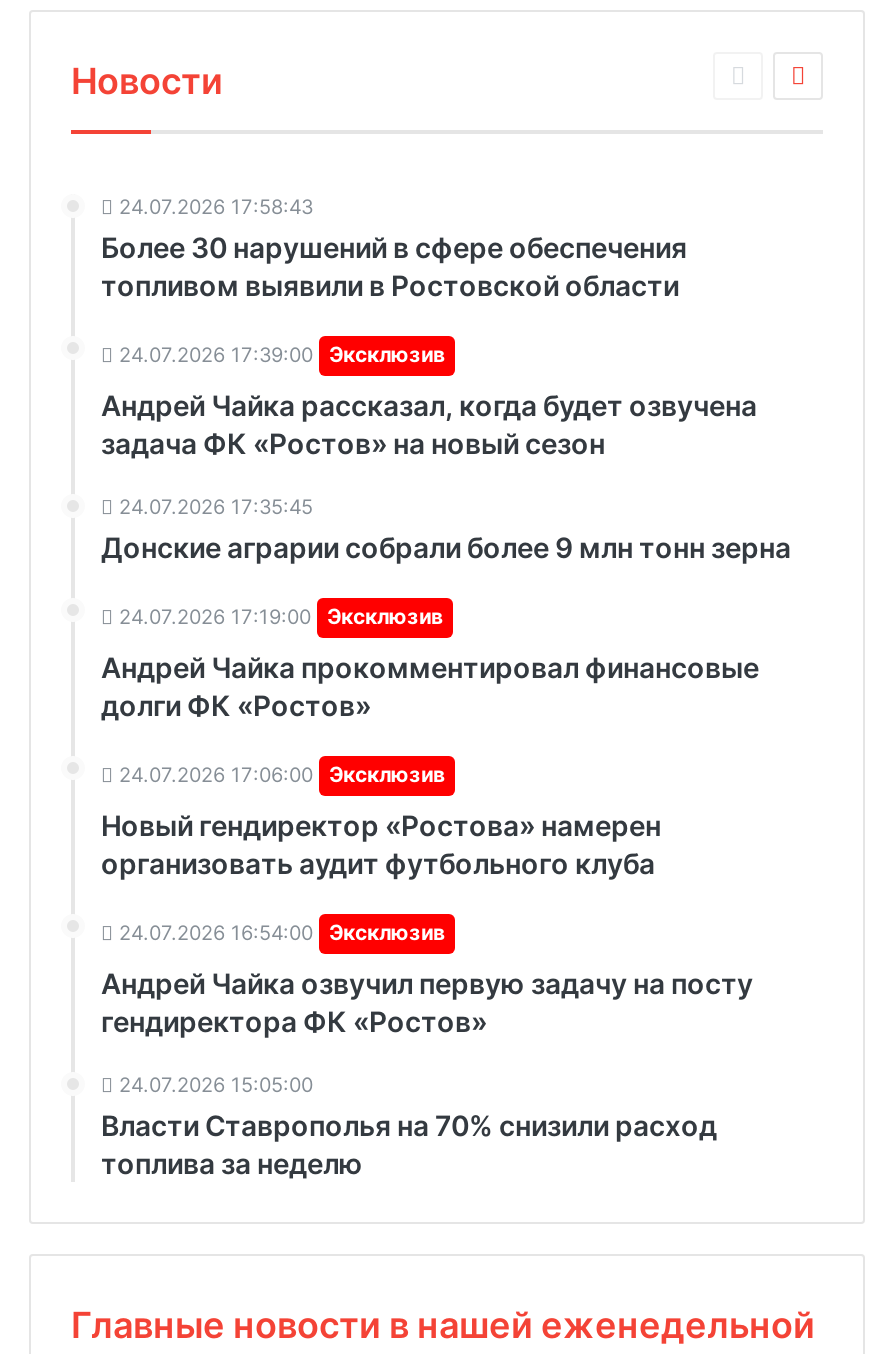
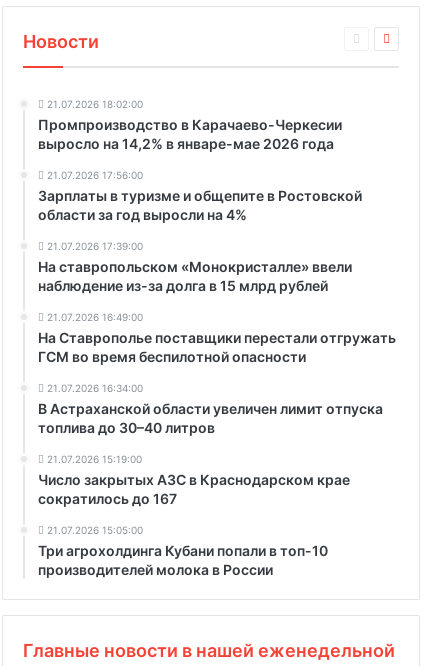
- 24.07.2026 17:58:43
- Более 30 нарушений в сфере обеспечения
- топливом выявили в Ростовской области
- 24.07.2026 17:39:00
- Эксклюзив
- Андрей Чайка рассказал, когда будет озвучена
- задача ФК «Ростов» на новый сезон
- 24.07.2026 17:35:45
- Донские аграрии собрали более 9 млн тонн зерна
- 24.07.2026 17:19:00
- Эксклюзив
- Андрей Чайка прокомментировал финансовые
- долги ФК «Ростов»
- 24.07.2026 17:06:00
- Эксклюзив
- Новый гендиректор «Ростова» намерен
- организовать аудит футбольного клуба
- 24.07.2026 16:54:00
- Эксклюзив
- Андрей Чайка озвучил первую задачу на посту
- гендиректора ФК «Ростов»
- 24.07.2026 15:05:00
- Власти Ставрополья на 70% снизили расход
- топлива за неделю
+ 21.07.2026 18:02:00
+ Промпроизводство в Карачаево-Черкесии
+ выросло на 14,2% в январе-мае 2026 года
+ 21.07.2026 17:56:00
+ Зарплаты в туризме и общепите в Ростовской
+ области за год выросли на 4%
+ 21.07.2026 17:39:00
+ На ставропольском «Монокристалле» ввели
+ наблюдение из-за долга в 15 млрд рублей
+ 21.07.2026 16:49:00
+ На Ставрополье поставщики перестали отгружать
+ ГСМ во время беспилотной опасности
+ 21.07.2026 16:34:00
+ В Астраханской области увеличен лимит отпуска
+ топлива до 30–40 литров
+ 21.07.2026 15:19:00
+ Число закрытых АЗС в Краснодарском крае
+ сократилось до 167
+ 21.07.2026 15:05:00
+ Три агрохолдинга Кубани попали в топ-10
+ производителей молока в России
